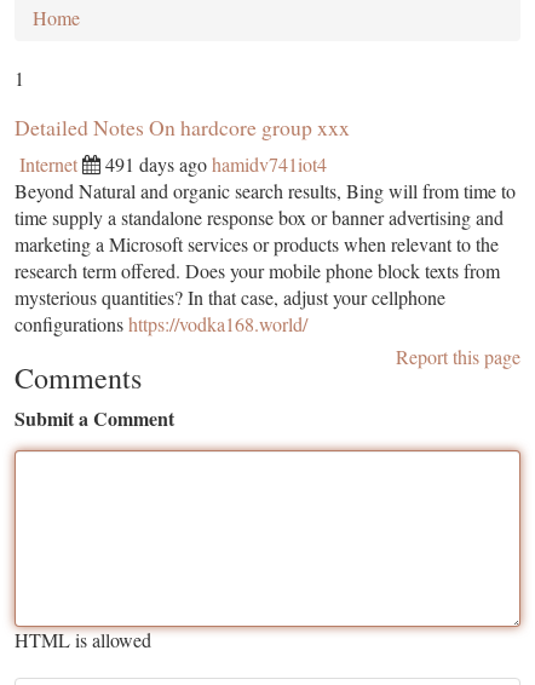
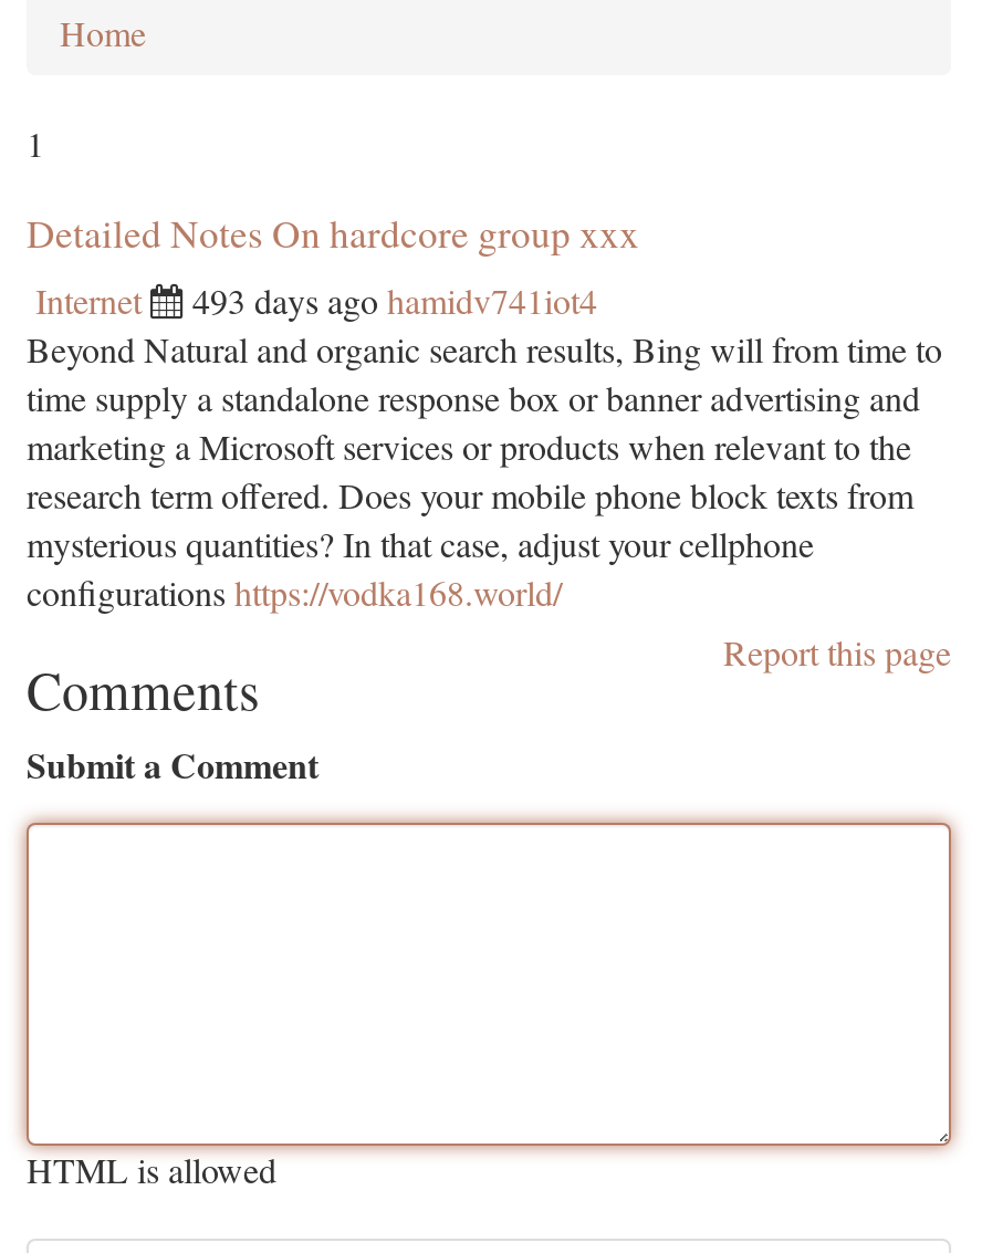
- 491 days ago hamidv741iot4
+ 493 days ago hamidv741iot4
